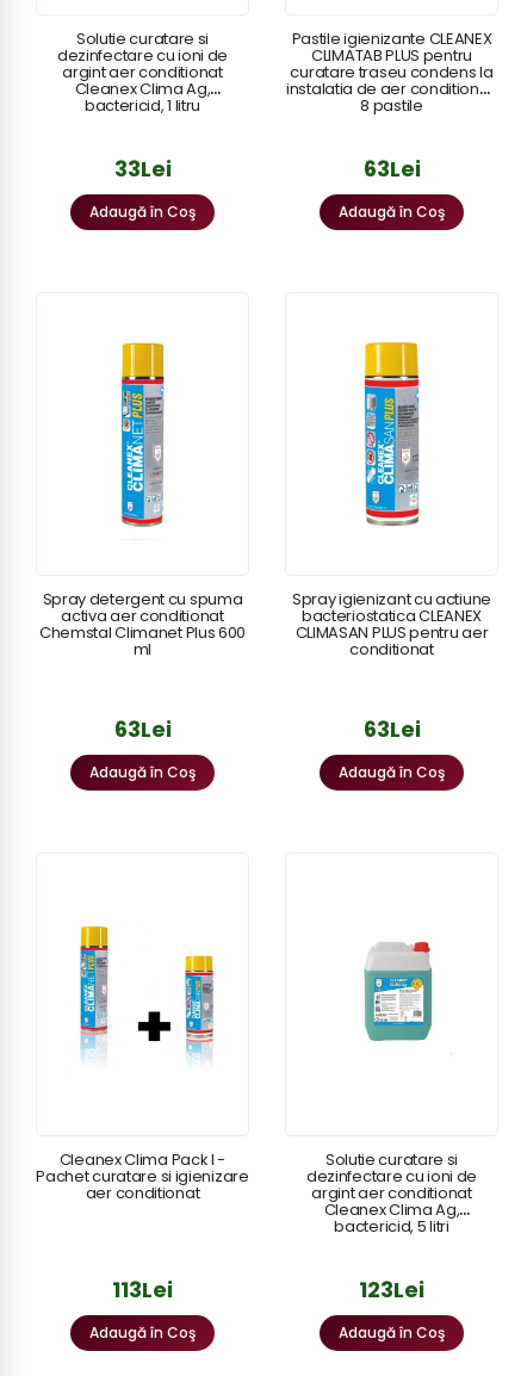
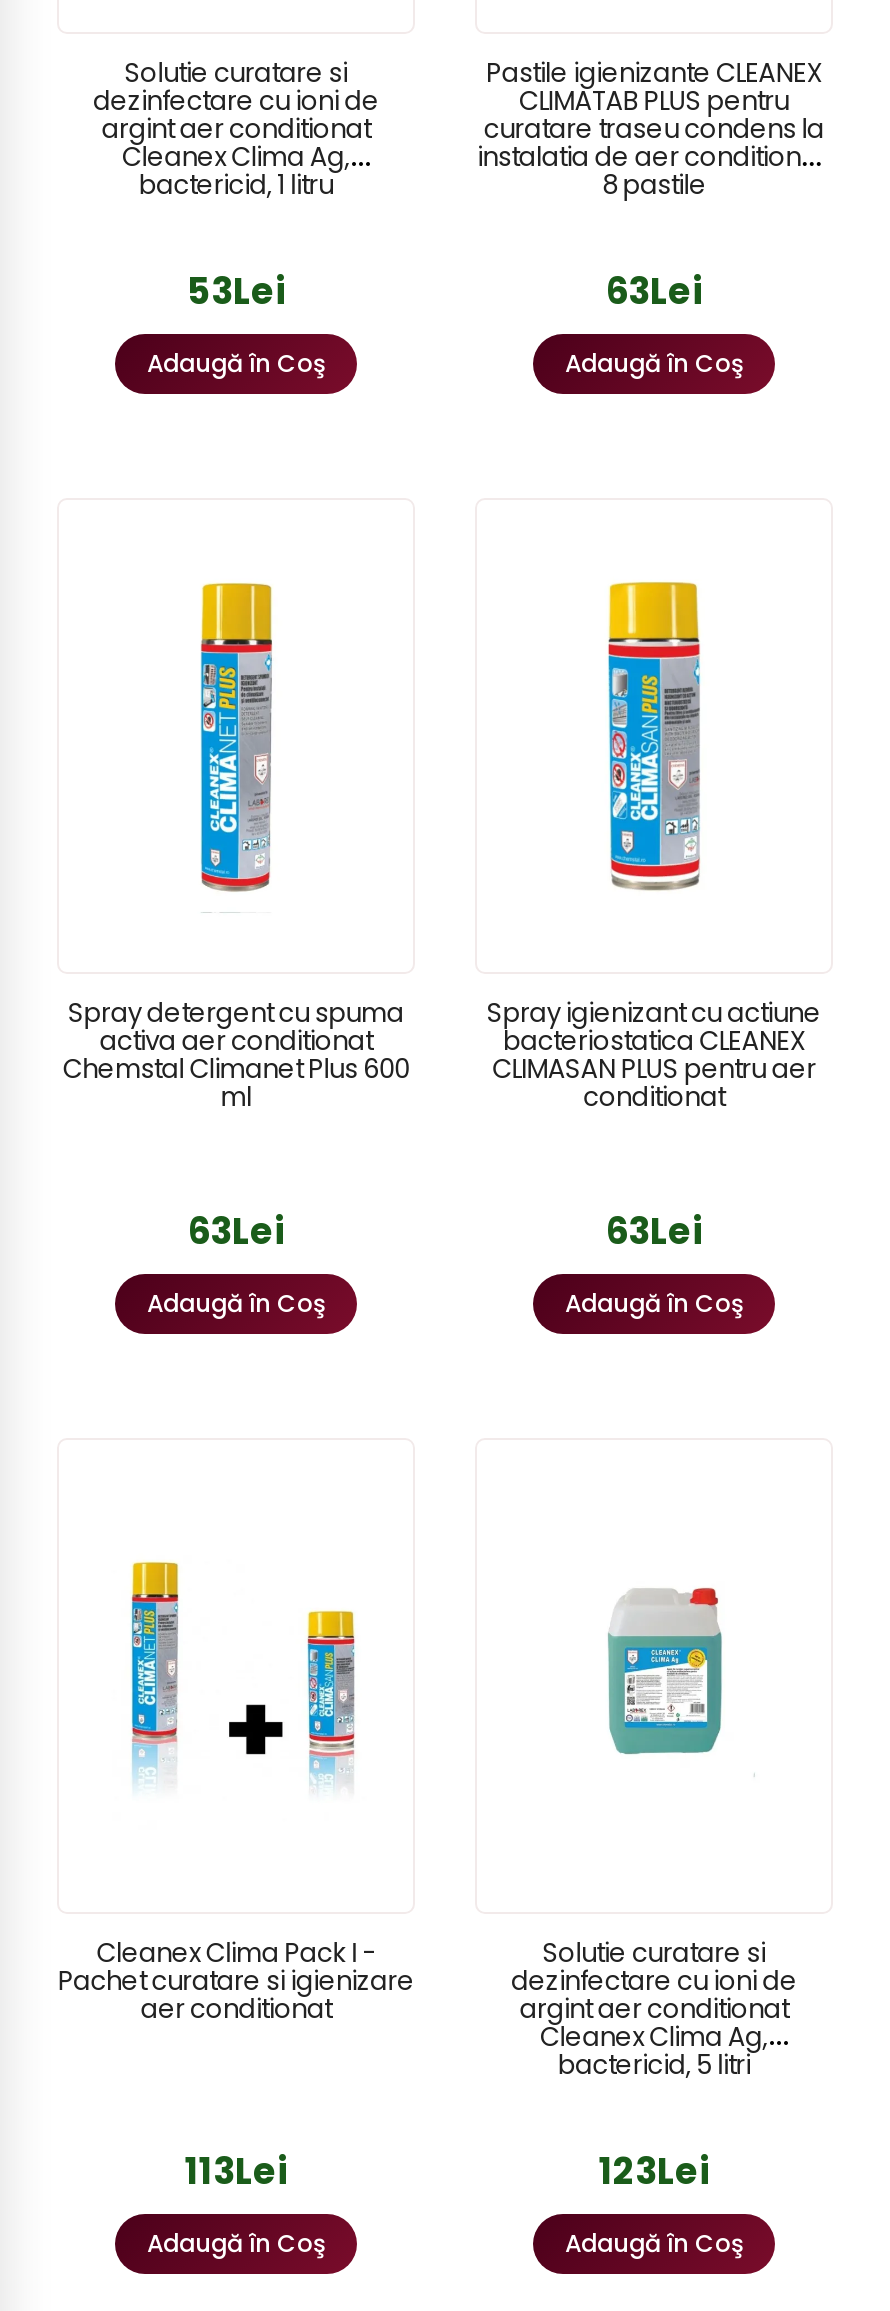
- 33Lei
+ 53Lei
